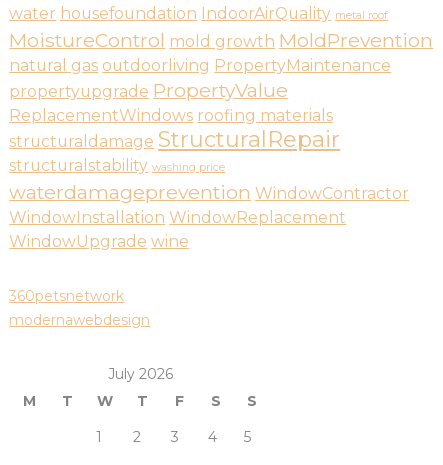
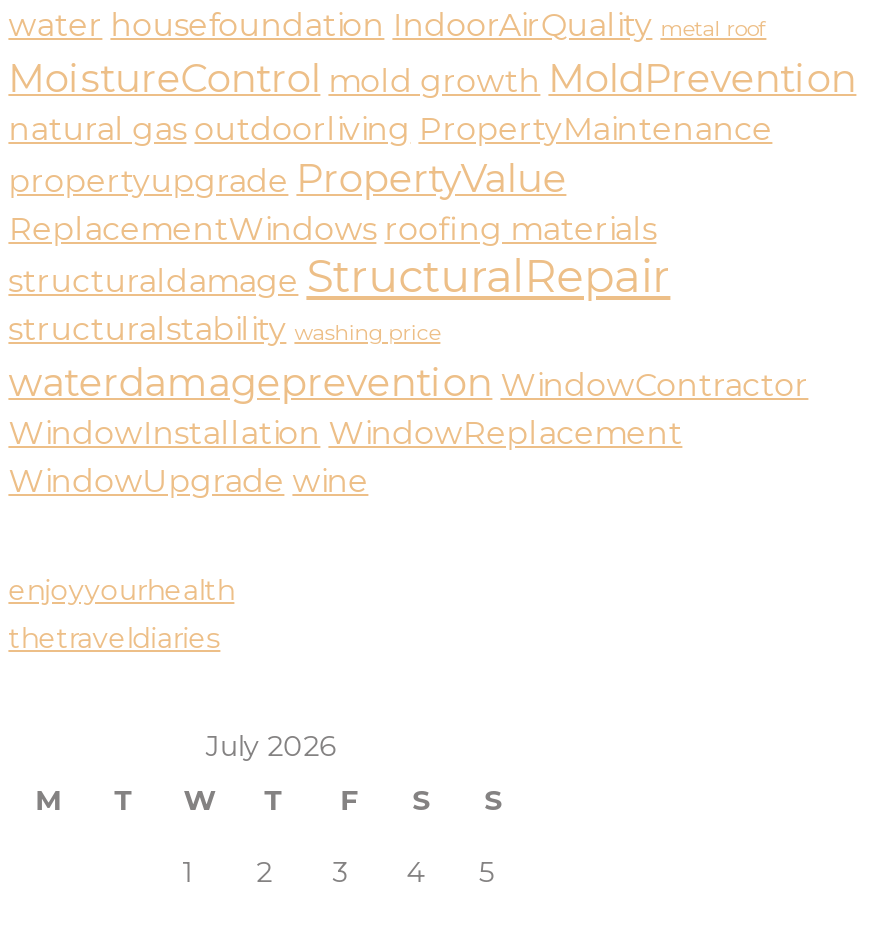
- 360petsnetwork
- modernawebdesign
+ enjoyyourhealth
+ thetraveldiaries
